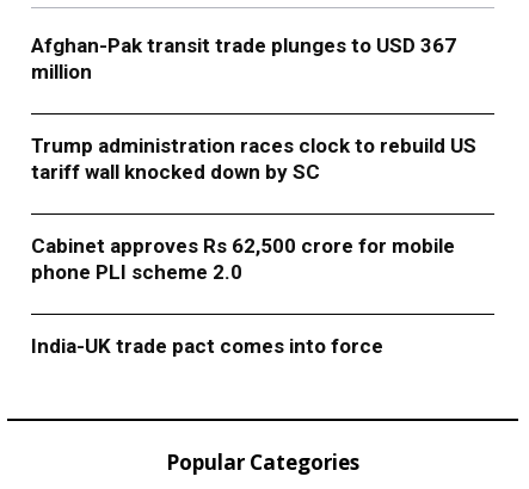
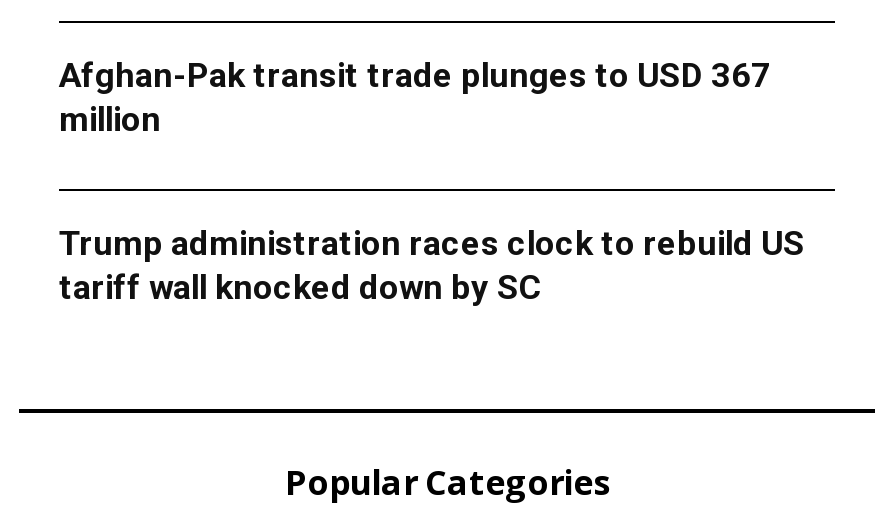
- Cabinet approves Rs 62,500 crore for mobile
- phone PLI scheme 2.0
- India-UK trade pact comes into force
